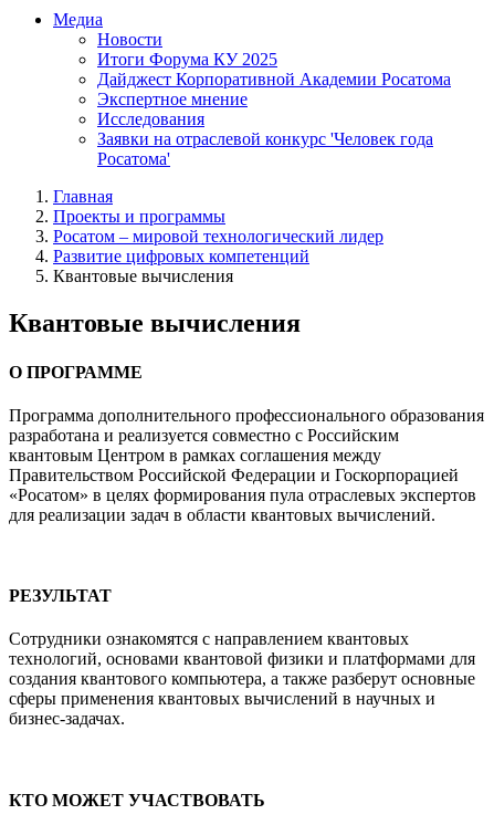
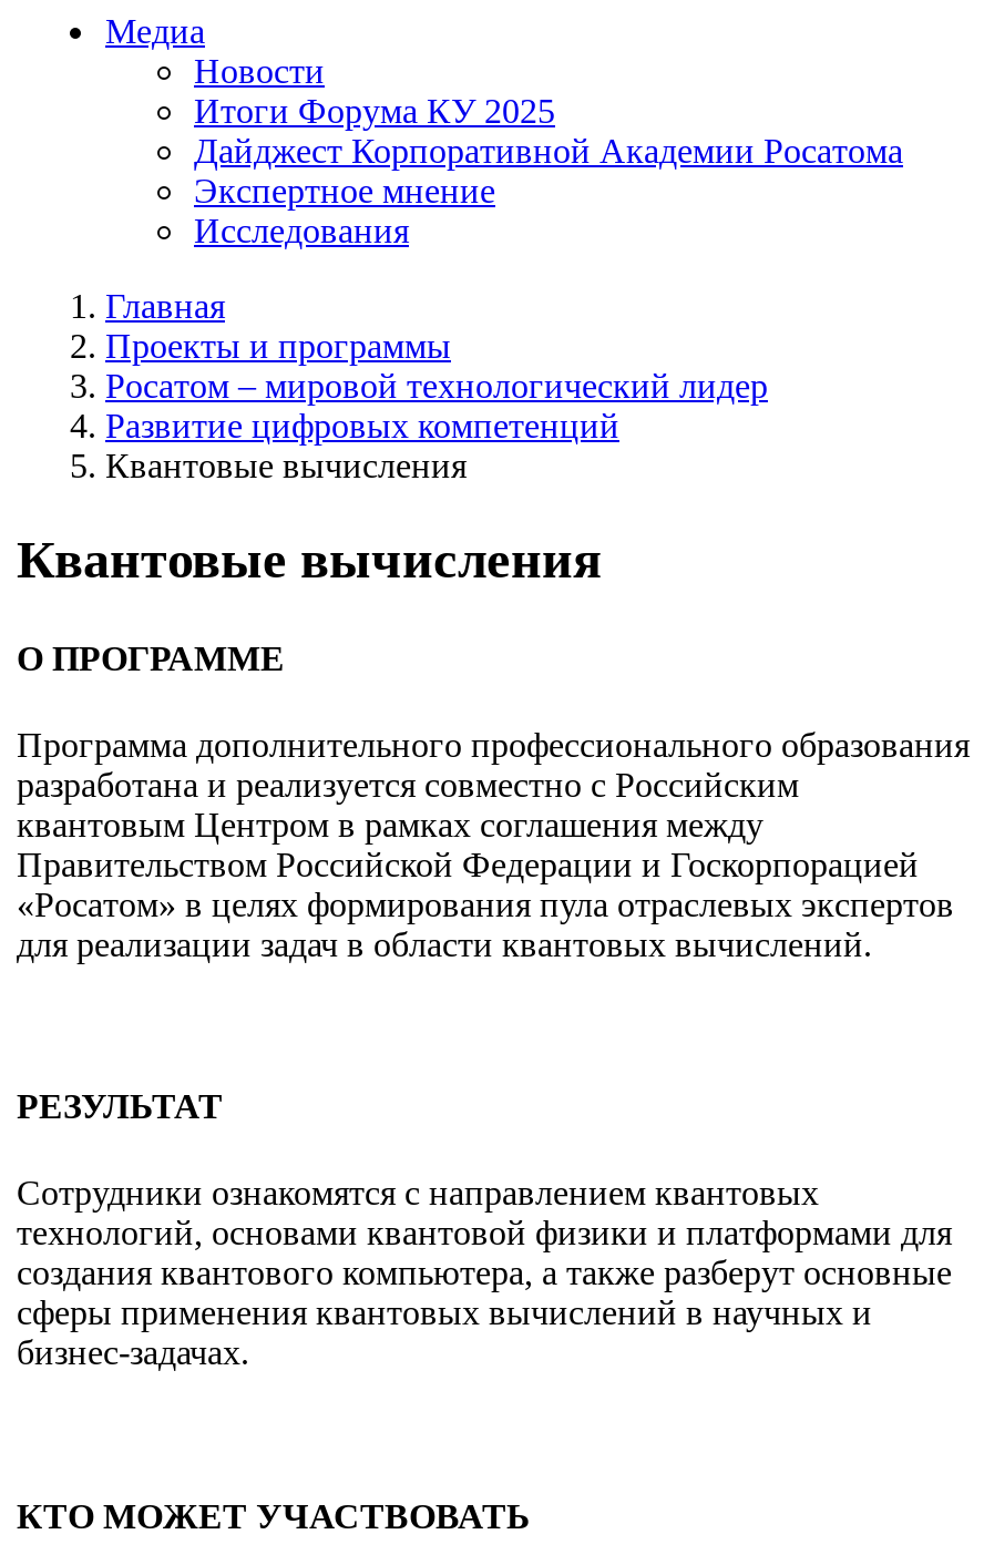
- Заявки на отраслевой конкурс 'Человек года
- Росатома'
